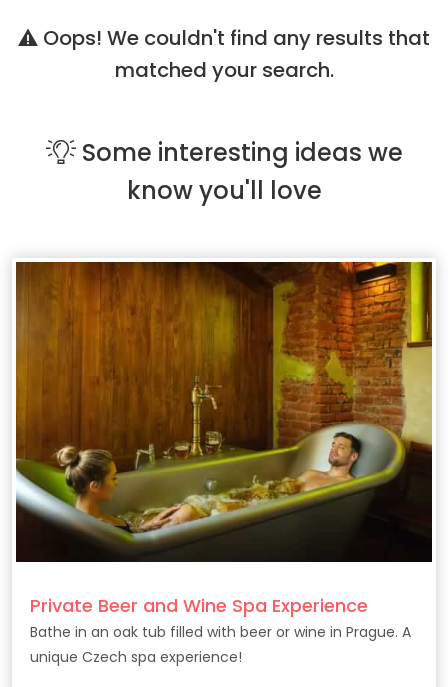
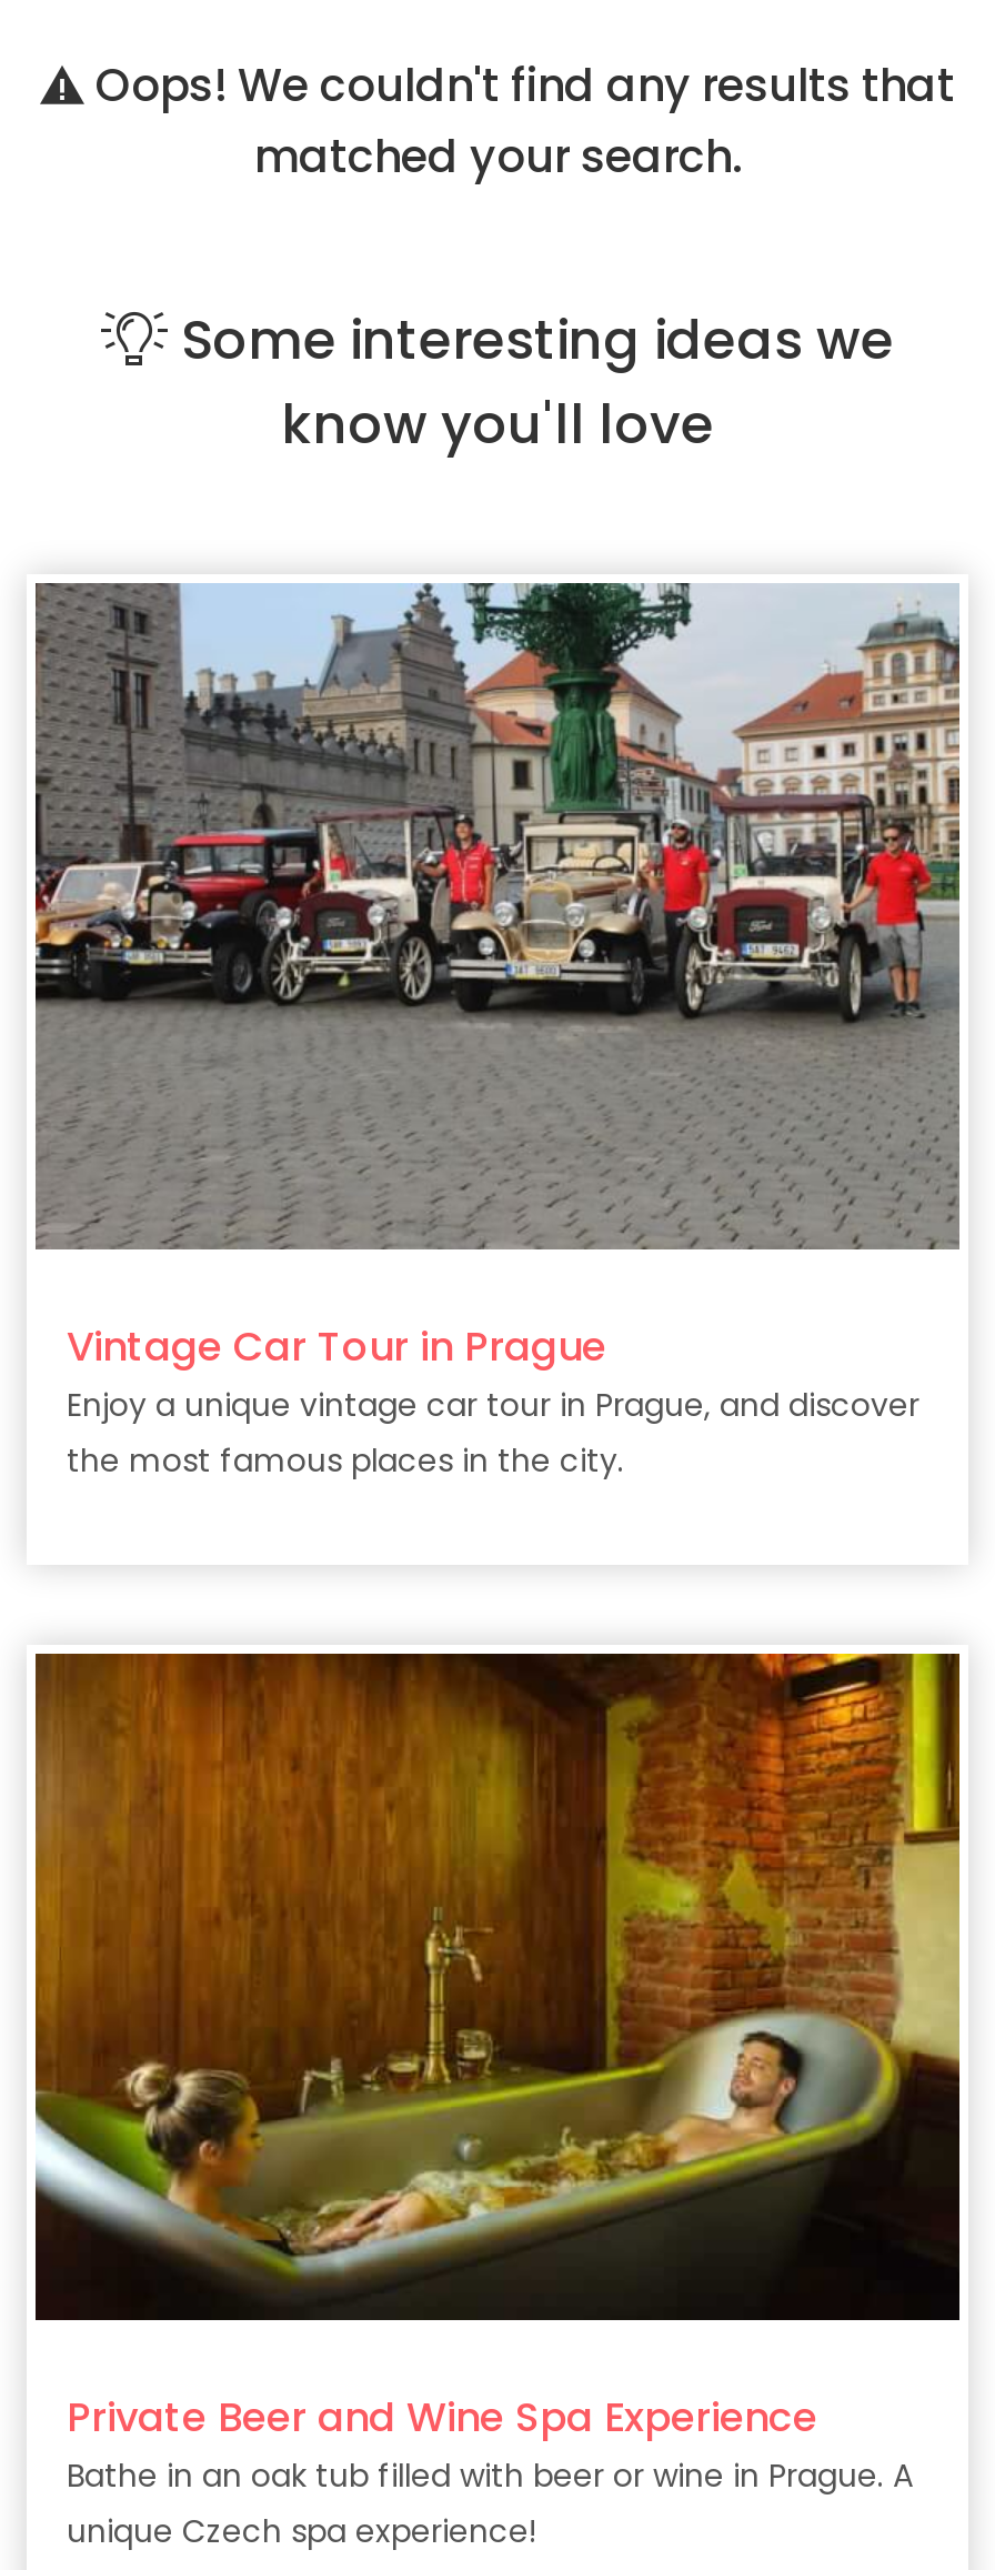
+ [image]
+ Vintage Car Tour in Prague
+ Enjoy a unique vintage car tour in Prague, and discover
+ the most famous places in the city.
